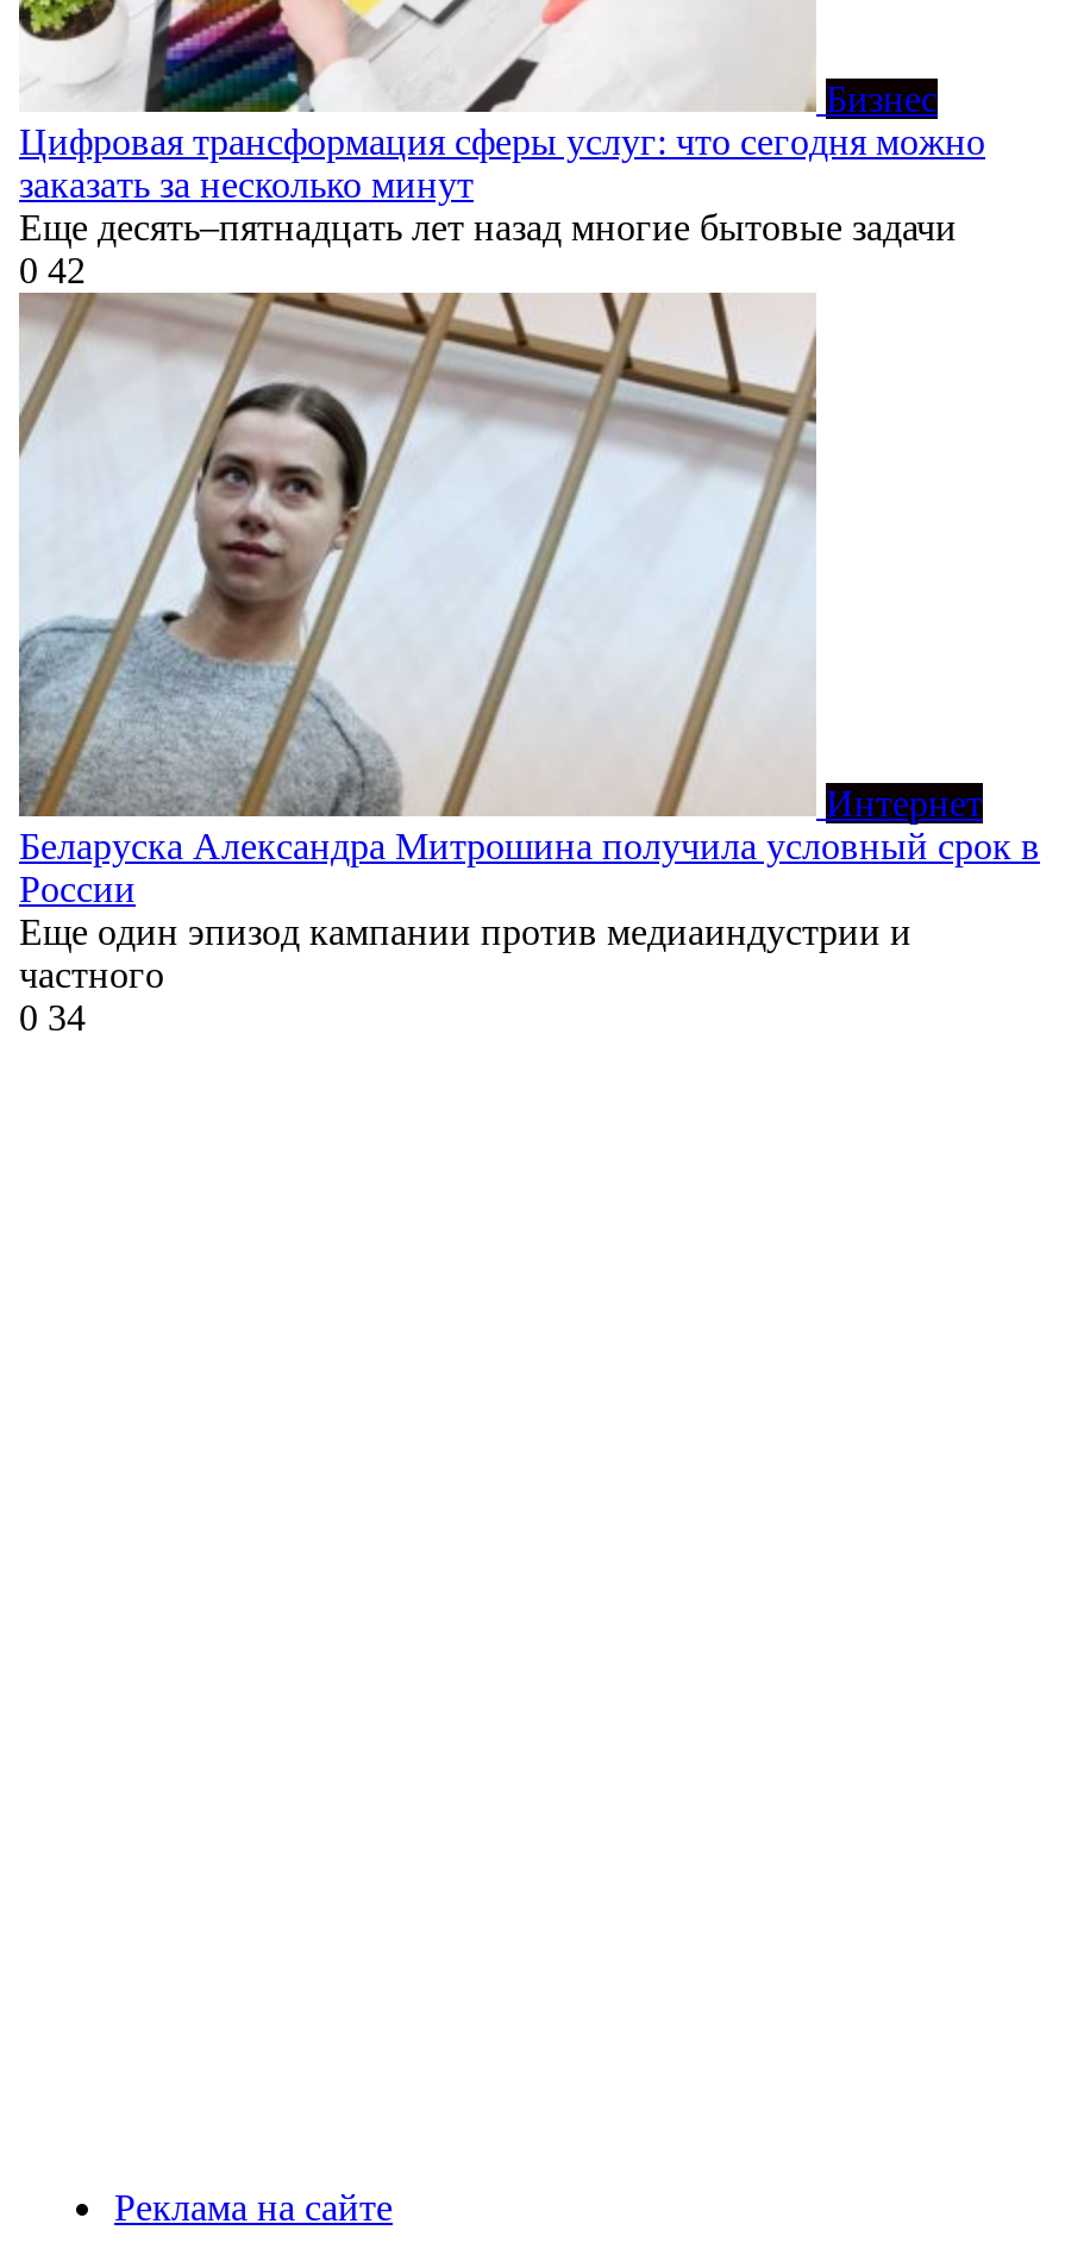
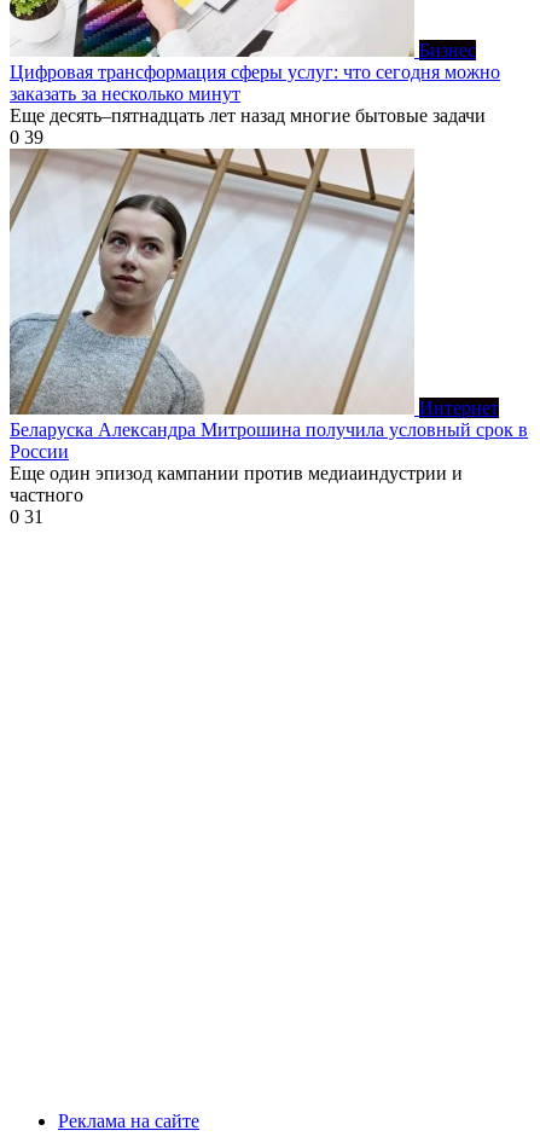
- 0 42
+ 0 39

- 0 34
+ 0 31
